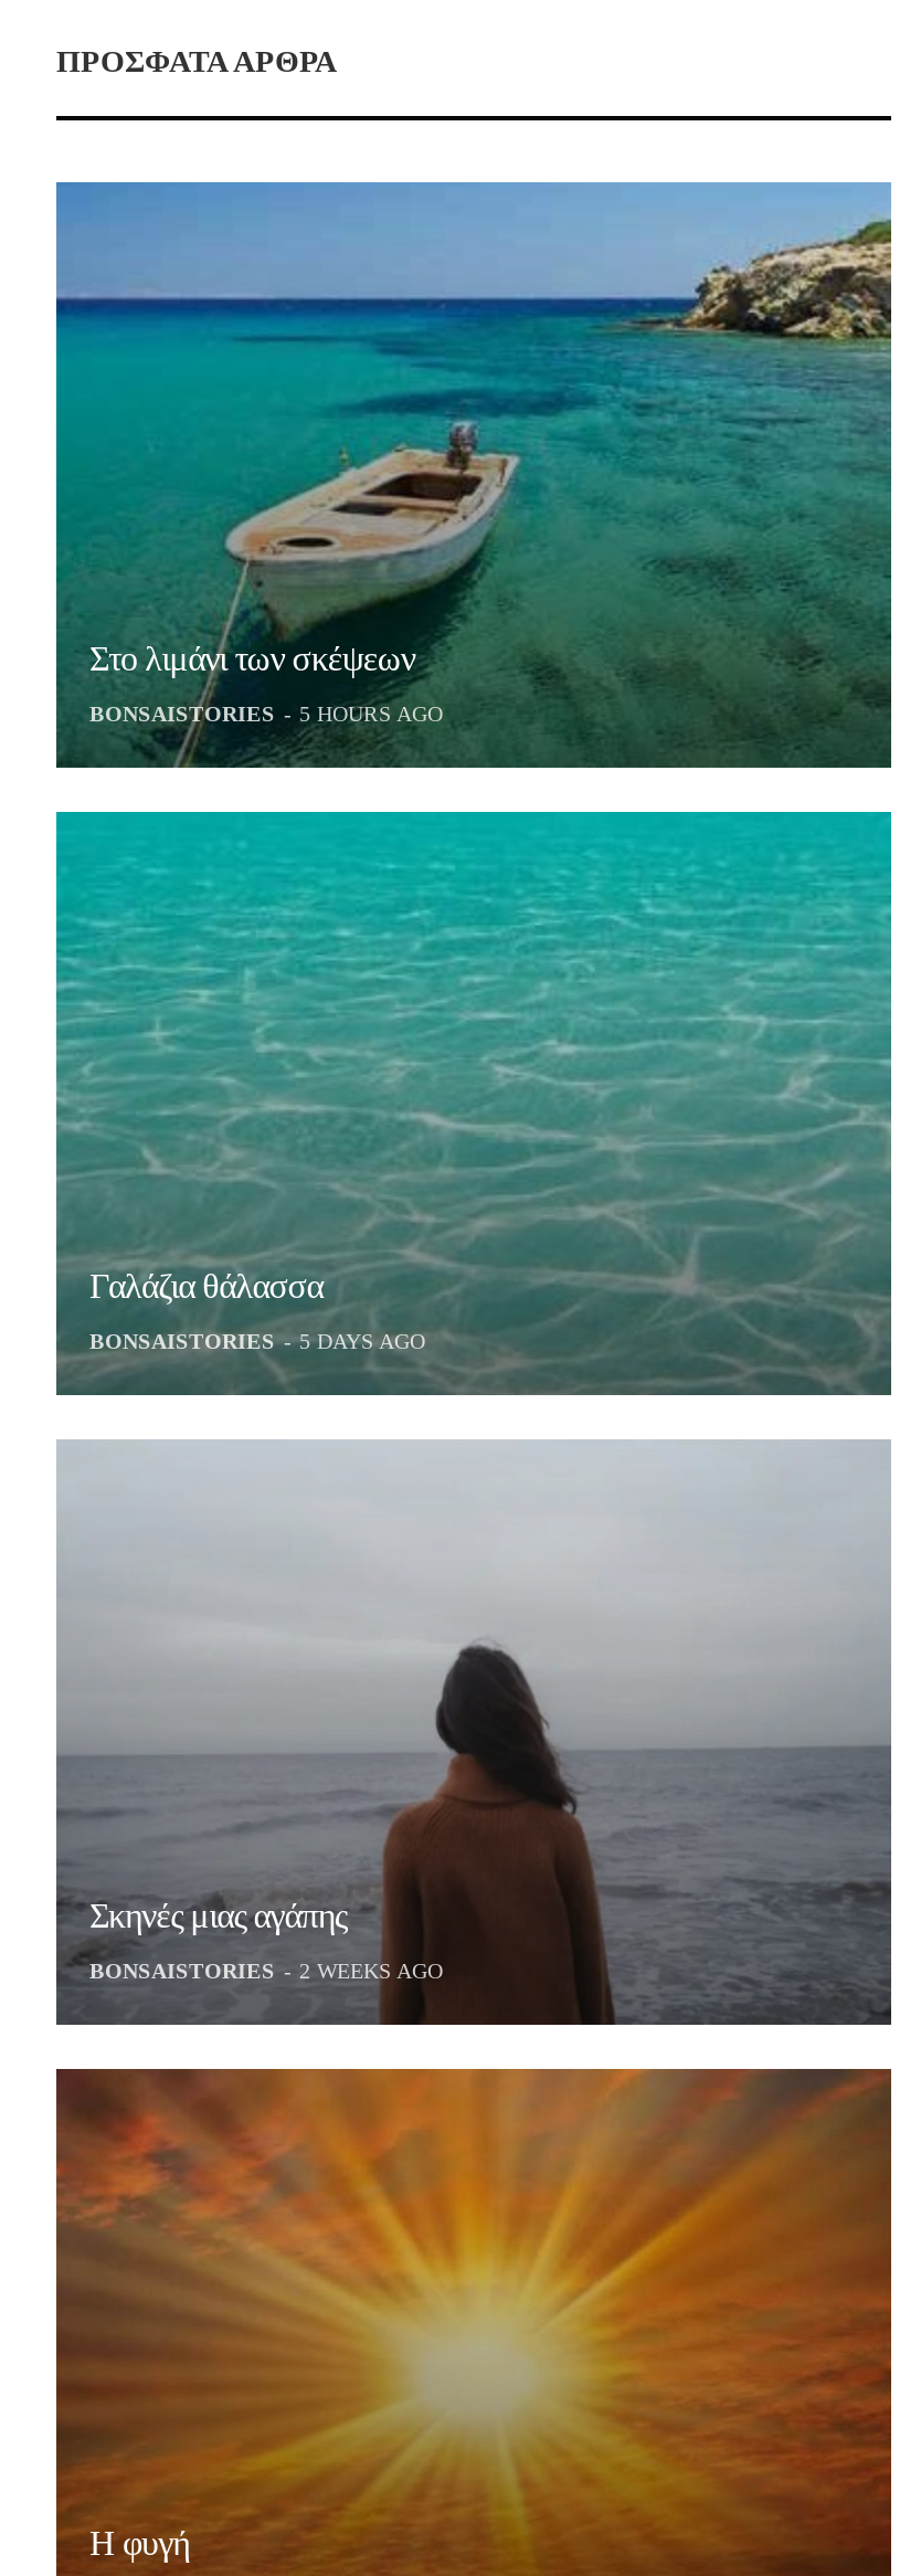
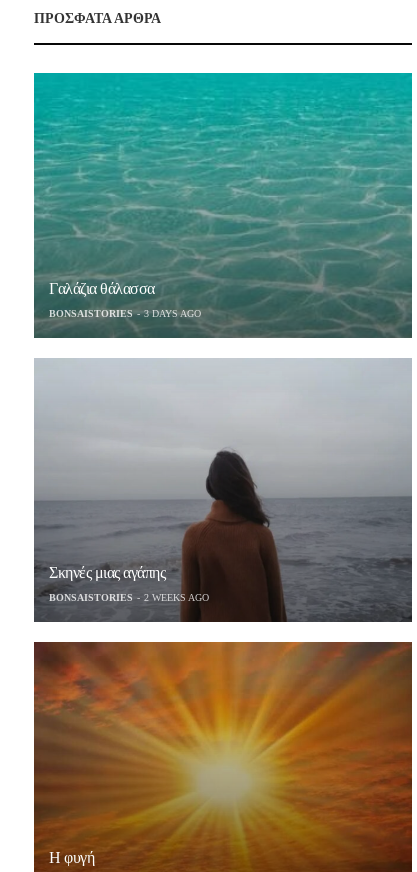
- [image]
- Στο λιμάνι των σκέψεων
- BONSAISTORIES
- 5 HOURS AGO

- BONSAISTORIES 5 DAYS AGO
+ BONSAISTORIES 3 DAYS AGO
